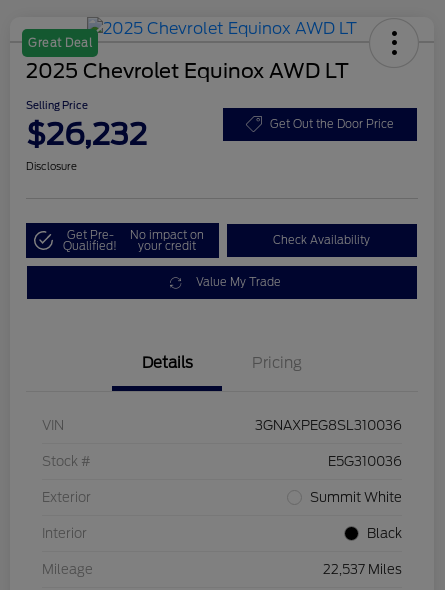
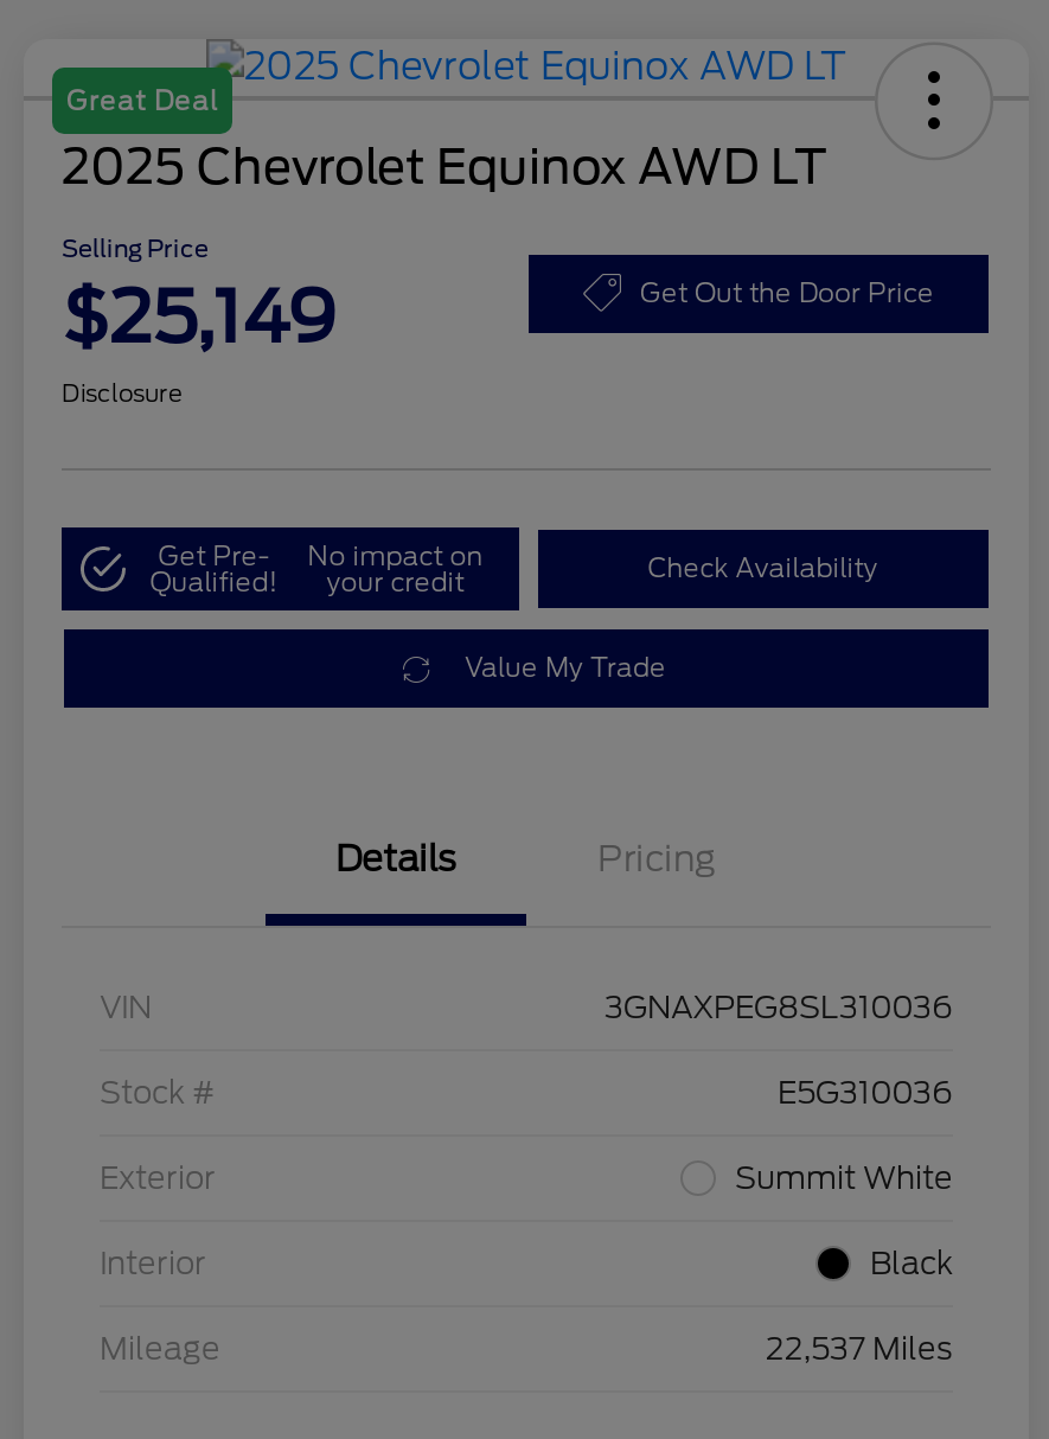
- $26,232
+ $25,149
